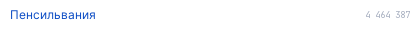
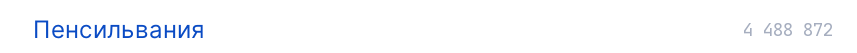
- 4 464 387
+ 4 488 872
